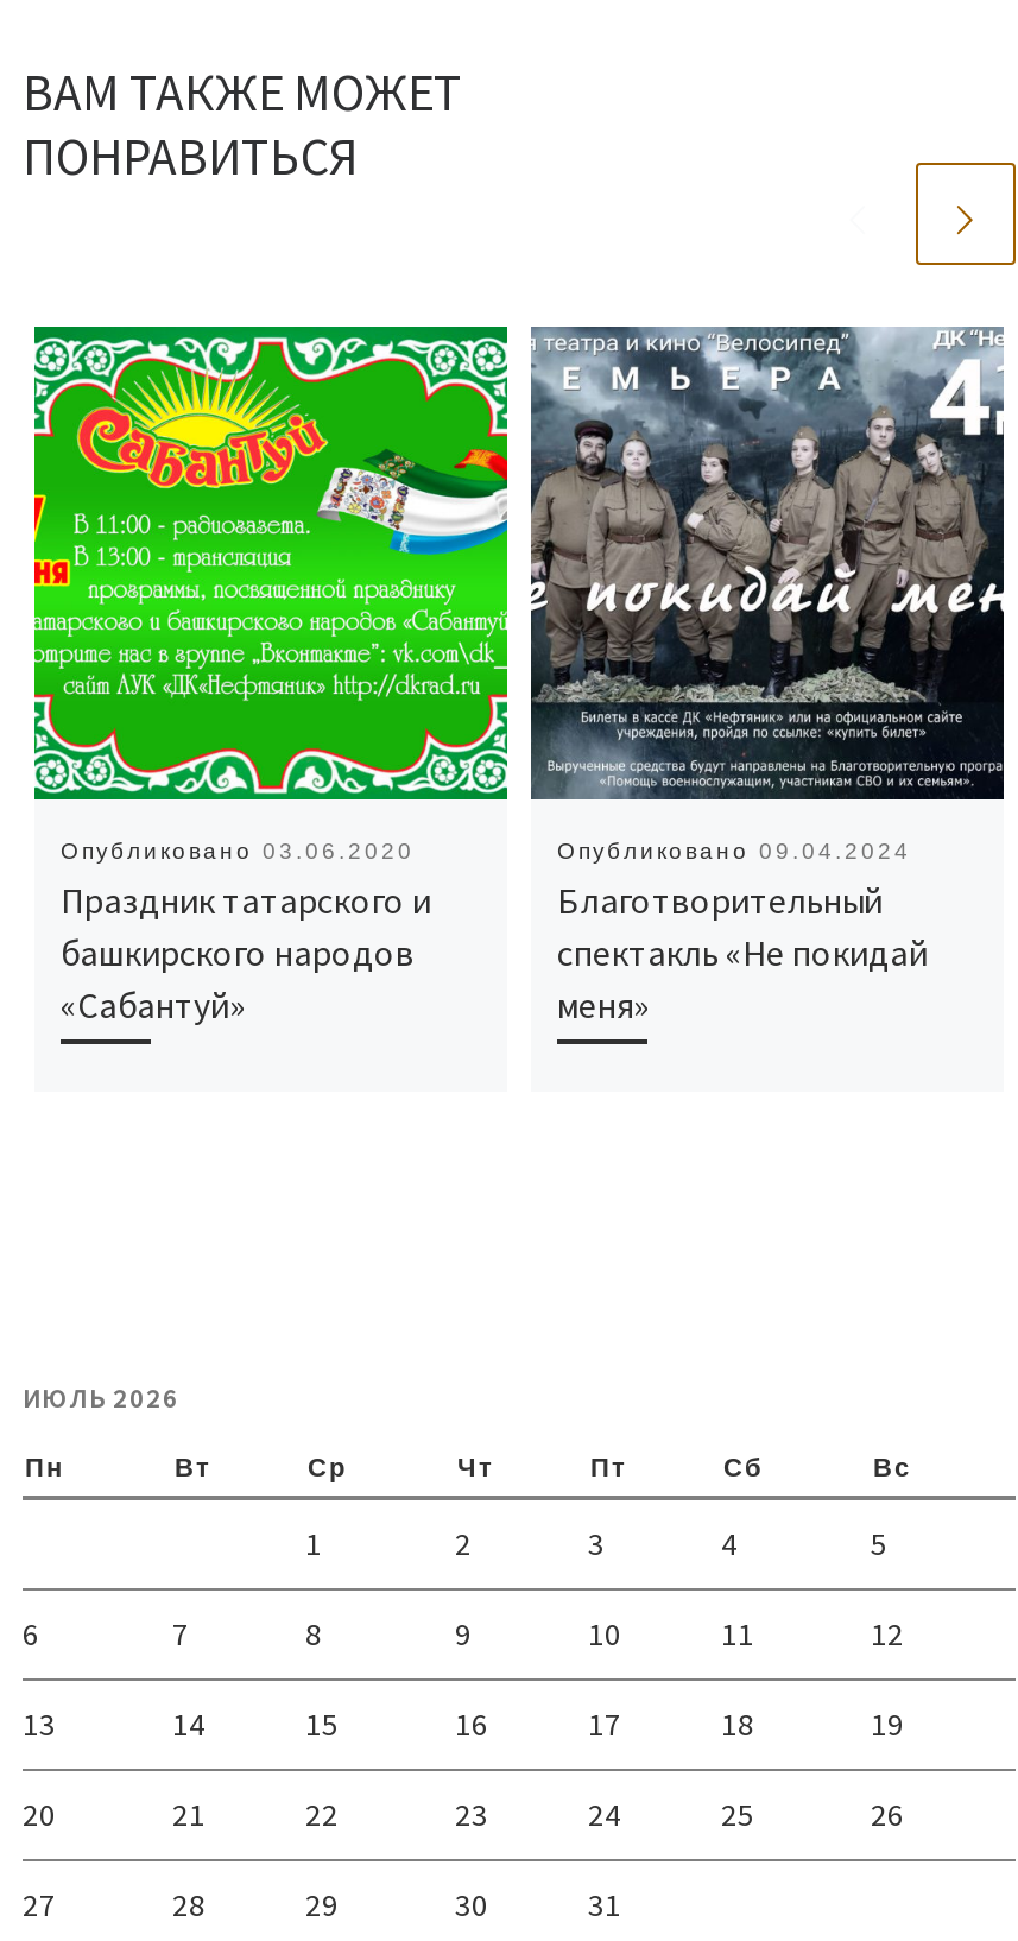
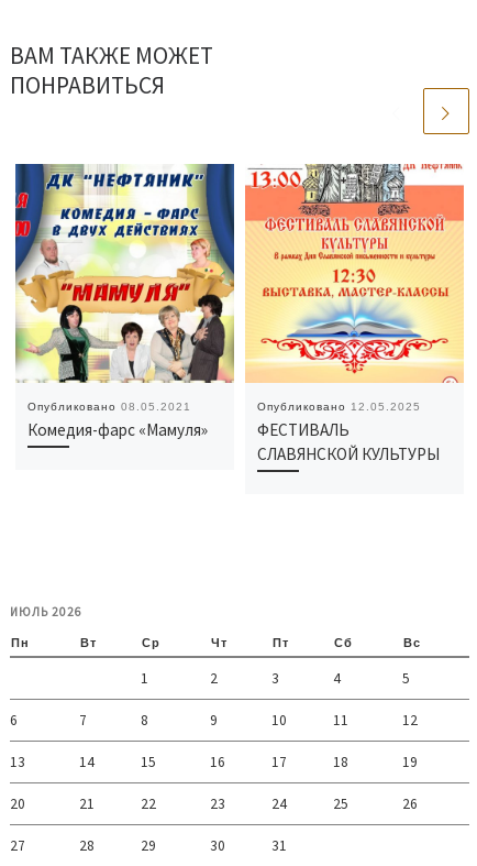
- [image]
- Опубликовано 03.06.2020
- Праздник татарского и
- башкирского народов
- «Сабантуй»
+ [image]
+ Опубликовано 08.05.2021
+ Комедия-фарс «Мамуля»

- [image]
- Опубликовано 09.04.2024
- Благотворительный
- спектакль «Не покидай
- меня»
+ [image]
+ Опубликовано 12.05.2025
+ ФЕСТИВАЛЬ
+ СЛАВЯНСКОЙ КУЛЬТУРЫ
